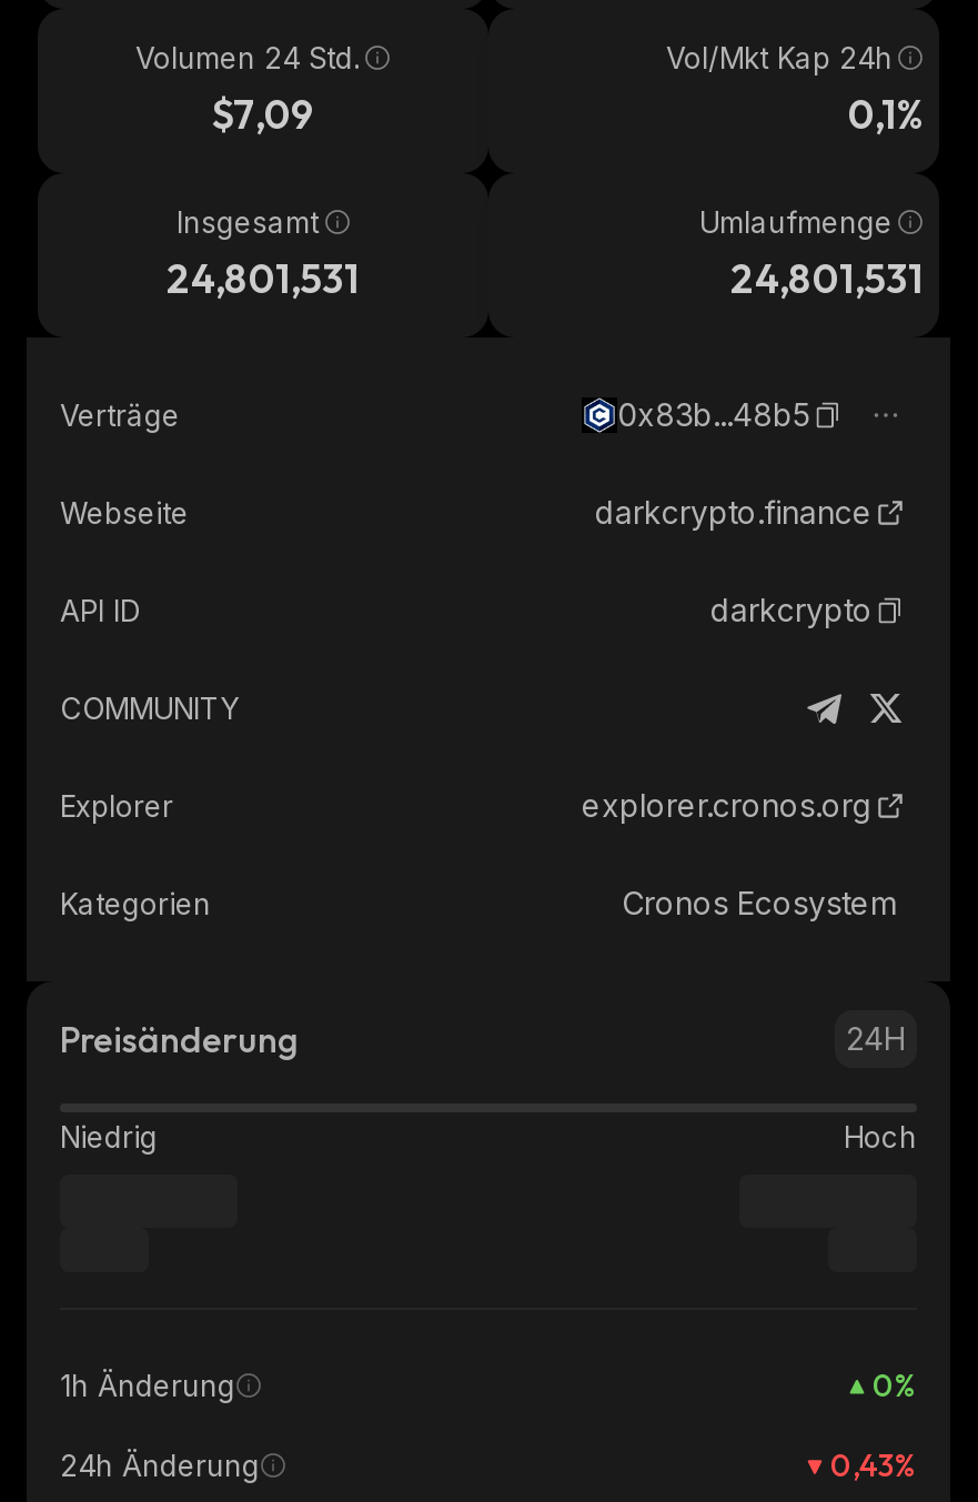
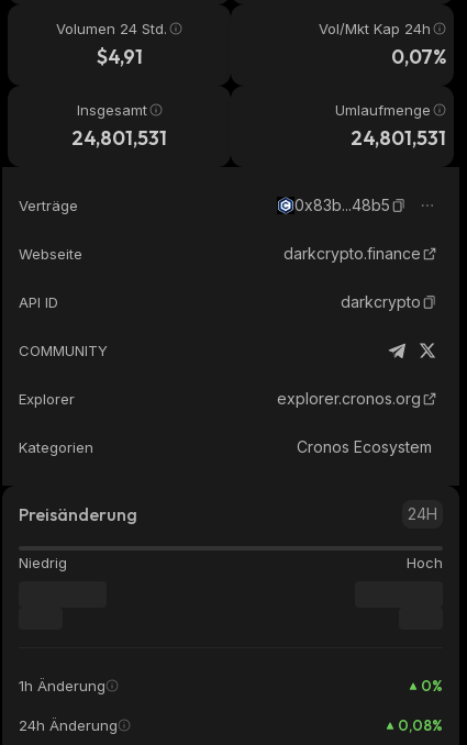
- $7,09
+ $4,91

- 0,1%
+ 0,07%

- 0,43%
+ 0,08%
